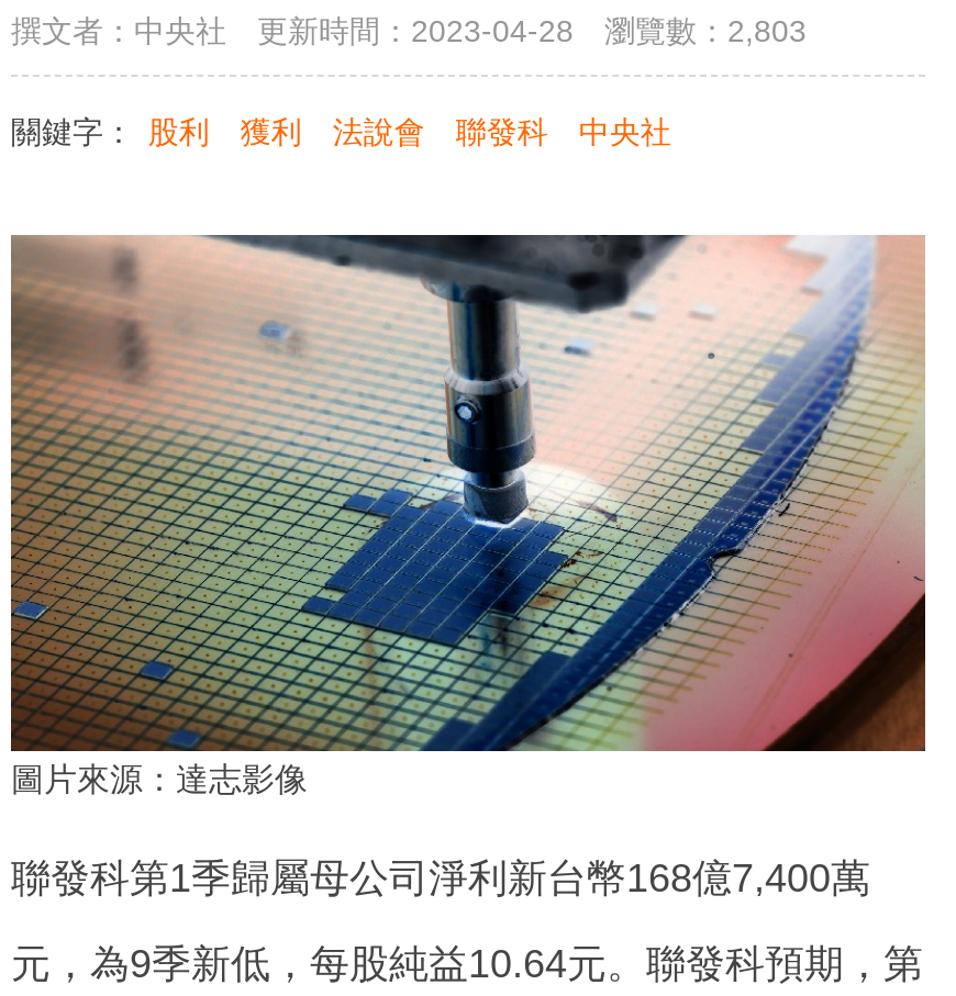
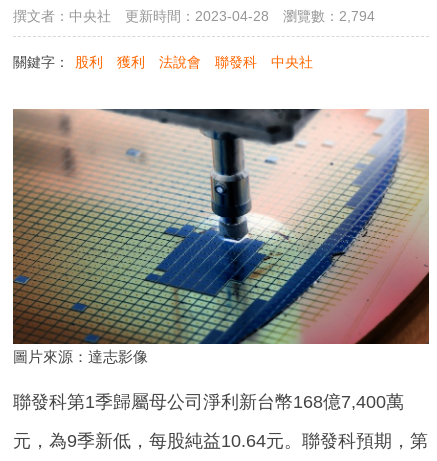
- 撰文者：中央社 更新時間：2023-04-28 瀏覽數：2,803
+ 撰文者：中央社 更新時間：2023-04-28 瀏覽數：2,794
